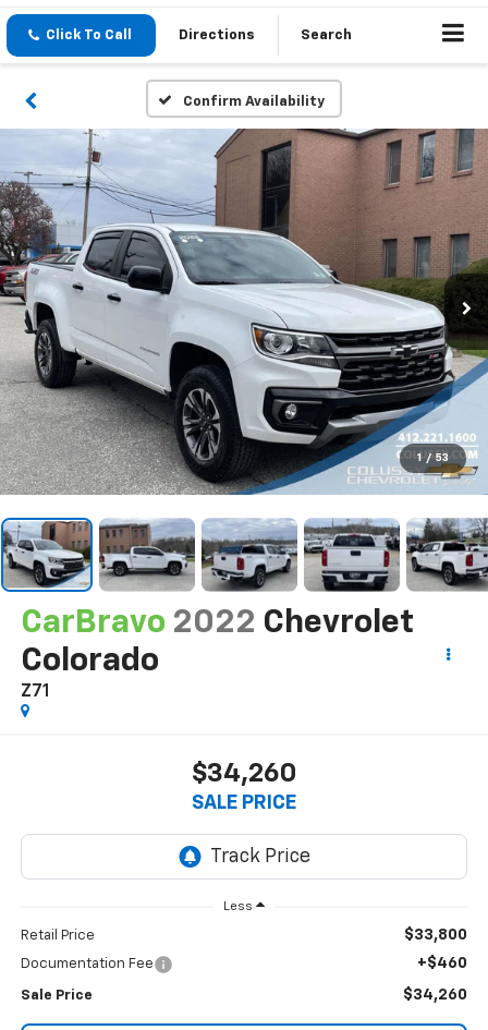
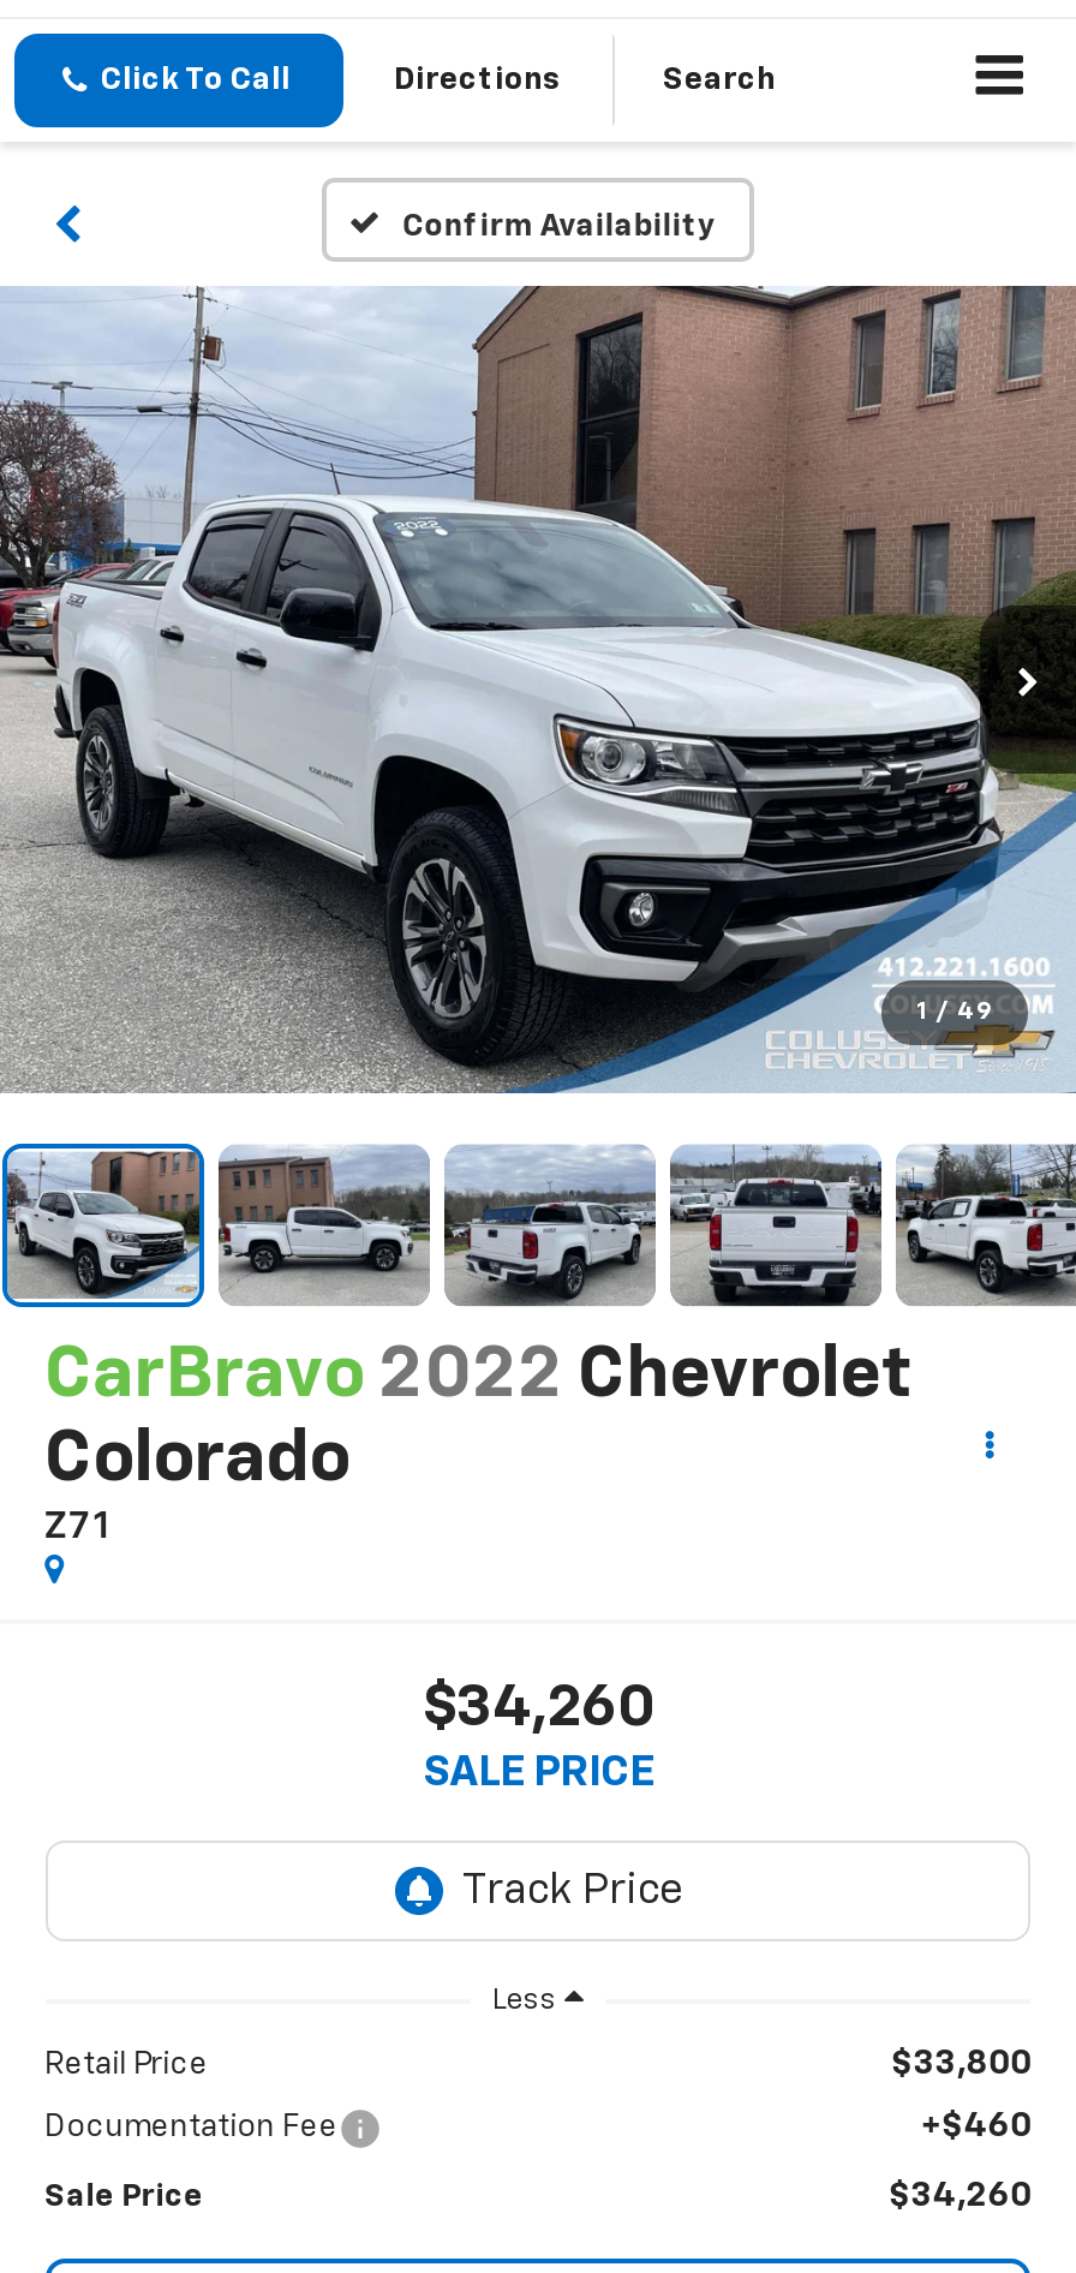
- 1 / 53
+ 1 / 49
